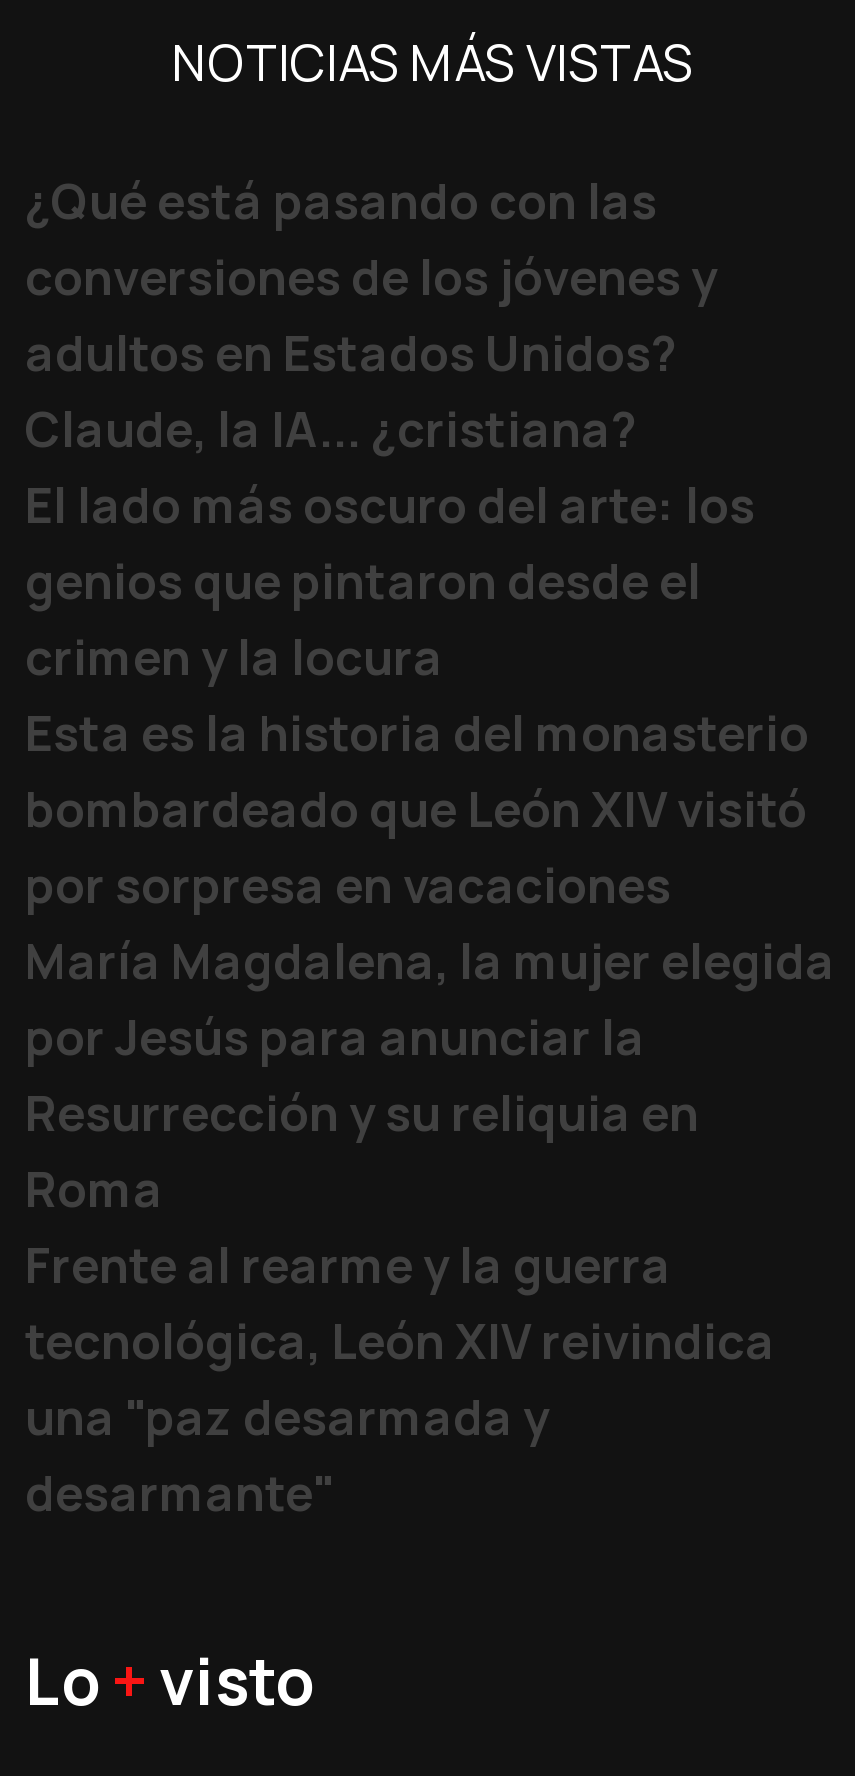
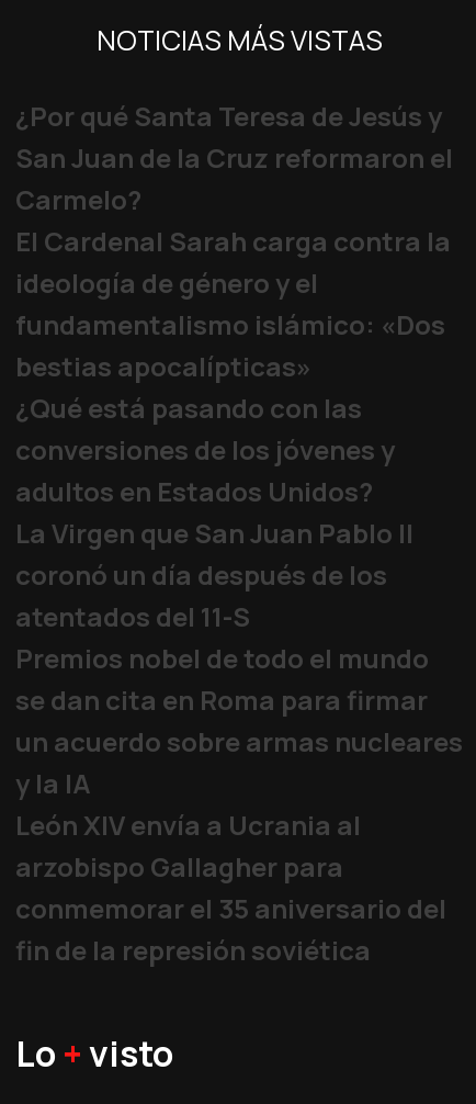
+ ¿Por qué Santa Teresa de Jesús y
+ San Juan de la Cruz reformaron el
+ Carmelo?
+ El Cardenal Sarah carga contra la
+ ideología de género y el
+ fundamentalismo islámico: «Dos
+ bestias apocalípticas»

moved down: ¿Qué está pasando con las | conversiones de los jóvenes y | adultos en Estados Unidos?

- Claude, la IA... ¿cristiana?
- El lado más oscuro del arte: los
- genios que pintaron desde el
- crimen y la locura
- Esta es la historia del monasterio
- bombardeado que León XIV visitó
- por sorpresa en vacaciones
- María Magdalena, la mujer elegida
- por Jesús para anunciar la
- Resurrección y su reliquia en
- Roma
- Frente al rearme y la guerra
- tecnológica, León XIV reivindica
- una "paz desarmada y
- desarmante"
+ La Virgen que San Juan Pablo II
+ coronó un día después de los
+ atentados del 11-S
+ Premios nobel de todo el mundo
+ se dan cita en Roma para firmar
+ un acuerdo sobre armas nucleares
+ y la IA
+ León XIV envía a Ucrania al
+ arzobispo Gallagher para
+ conmemorar el 35 aniversario del
+ fin de la represión soviética
